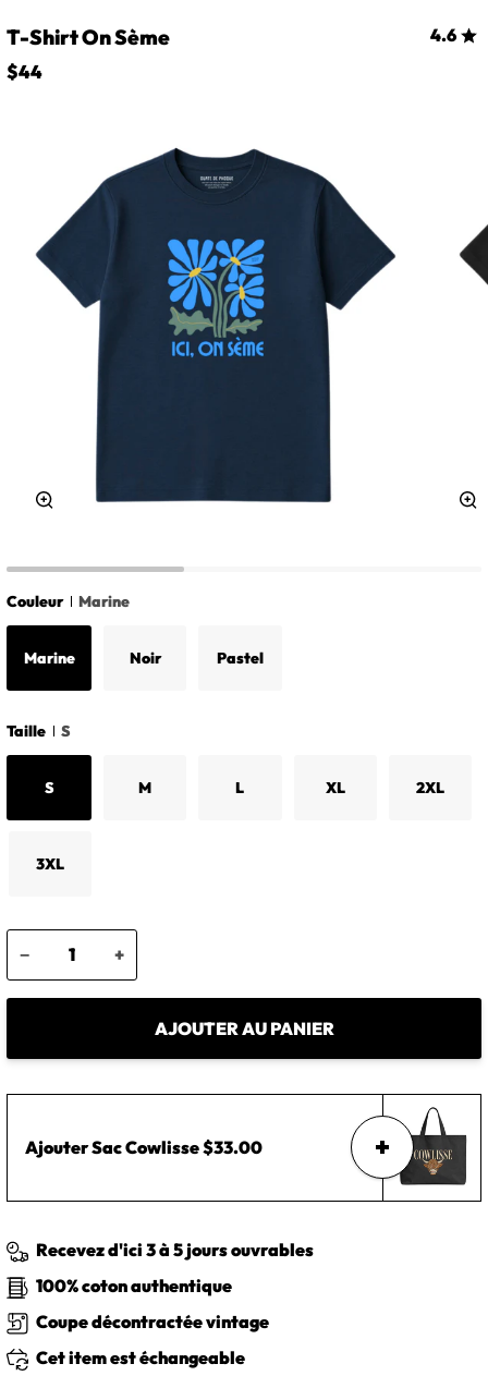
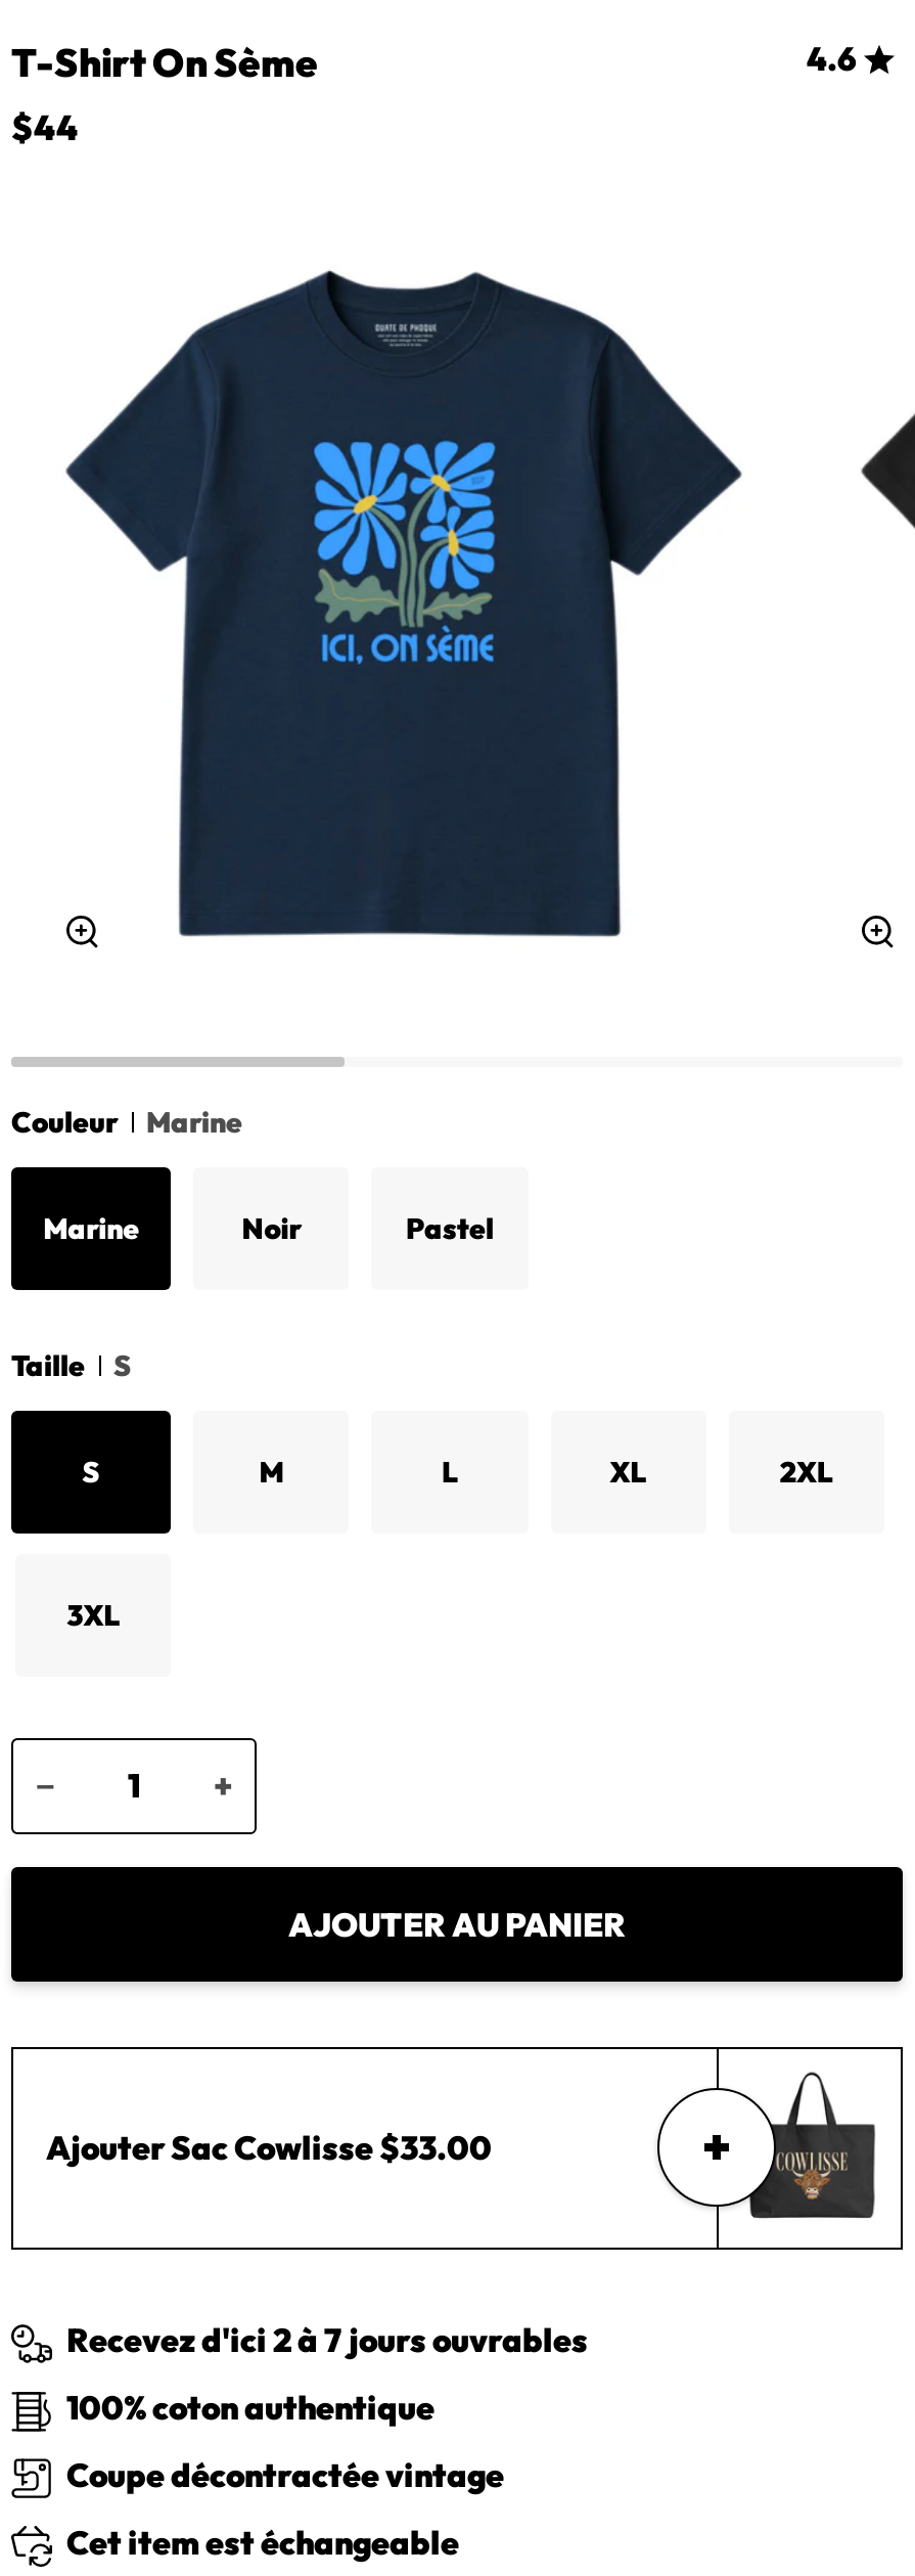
- Recevez d'ici 3 à 5 jours ouvrables
+ Recevez d'ici 2 à 7 jours ouvrables
